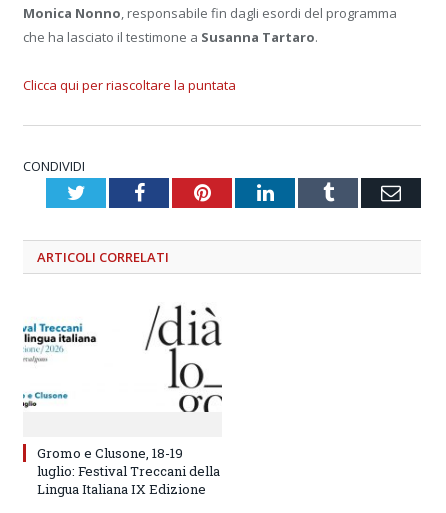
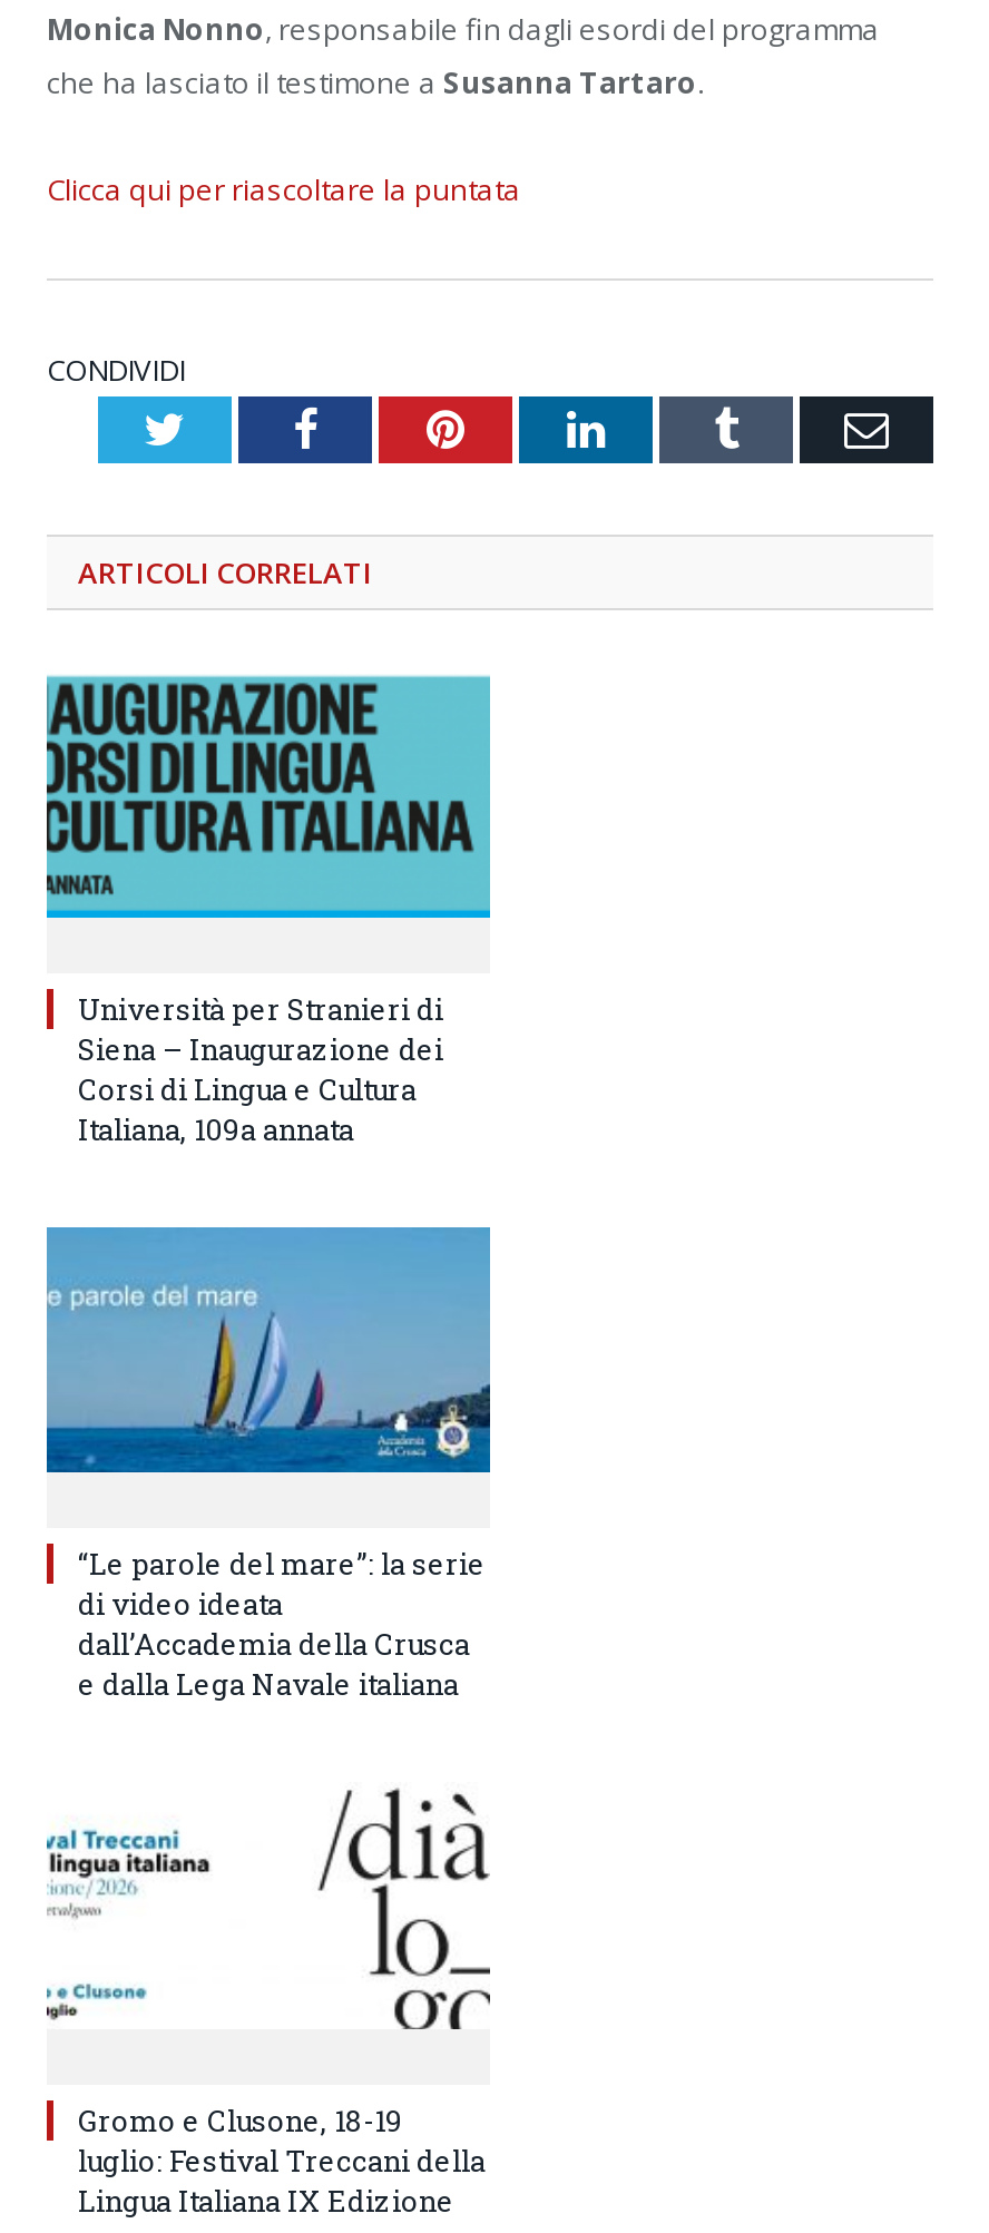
+ [image]
+ Università per Stranieri di
+ Siena – Inaugurazione dei
+ Corsi di Lingua e Cultura
+ Italiana, 109a annata

+ [image]
+ “Le parole del mare”: la serie
+ di video ideata
+ dall’Accademia della Crusca
+ e dalla Lega Navale italiana
